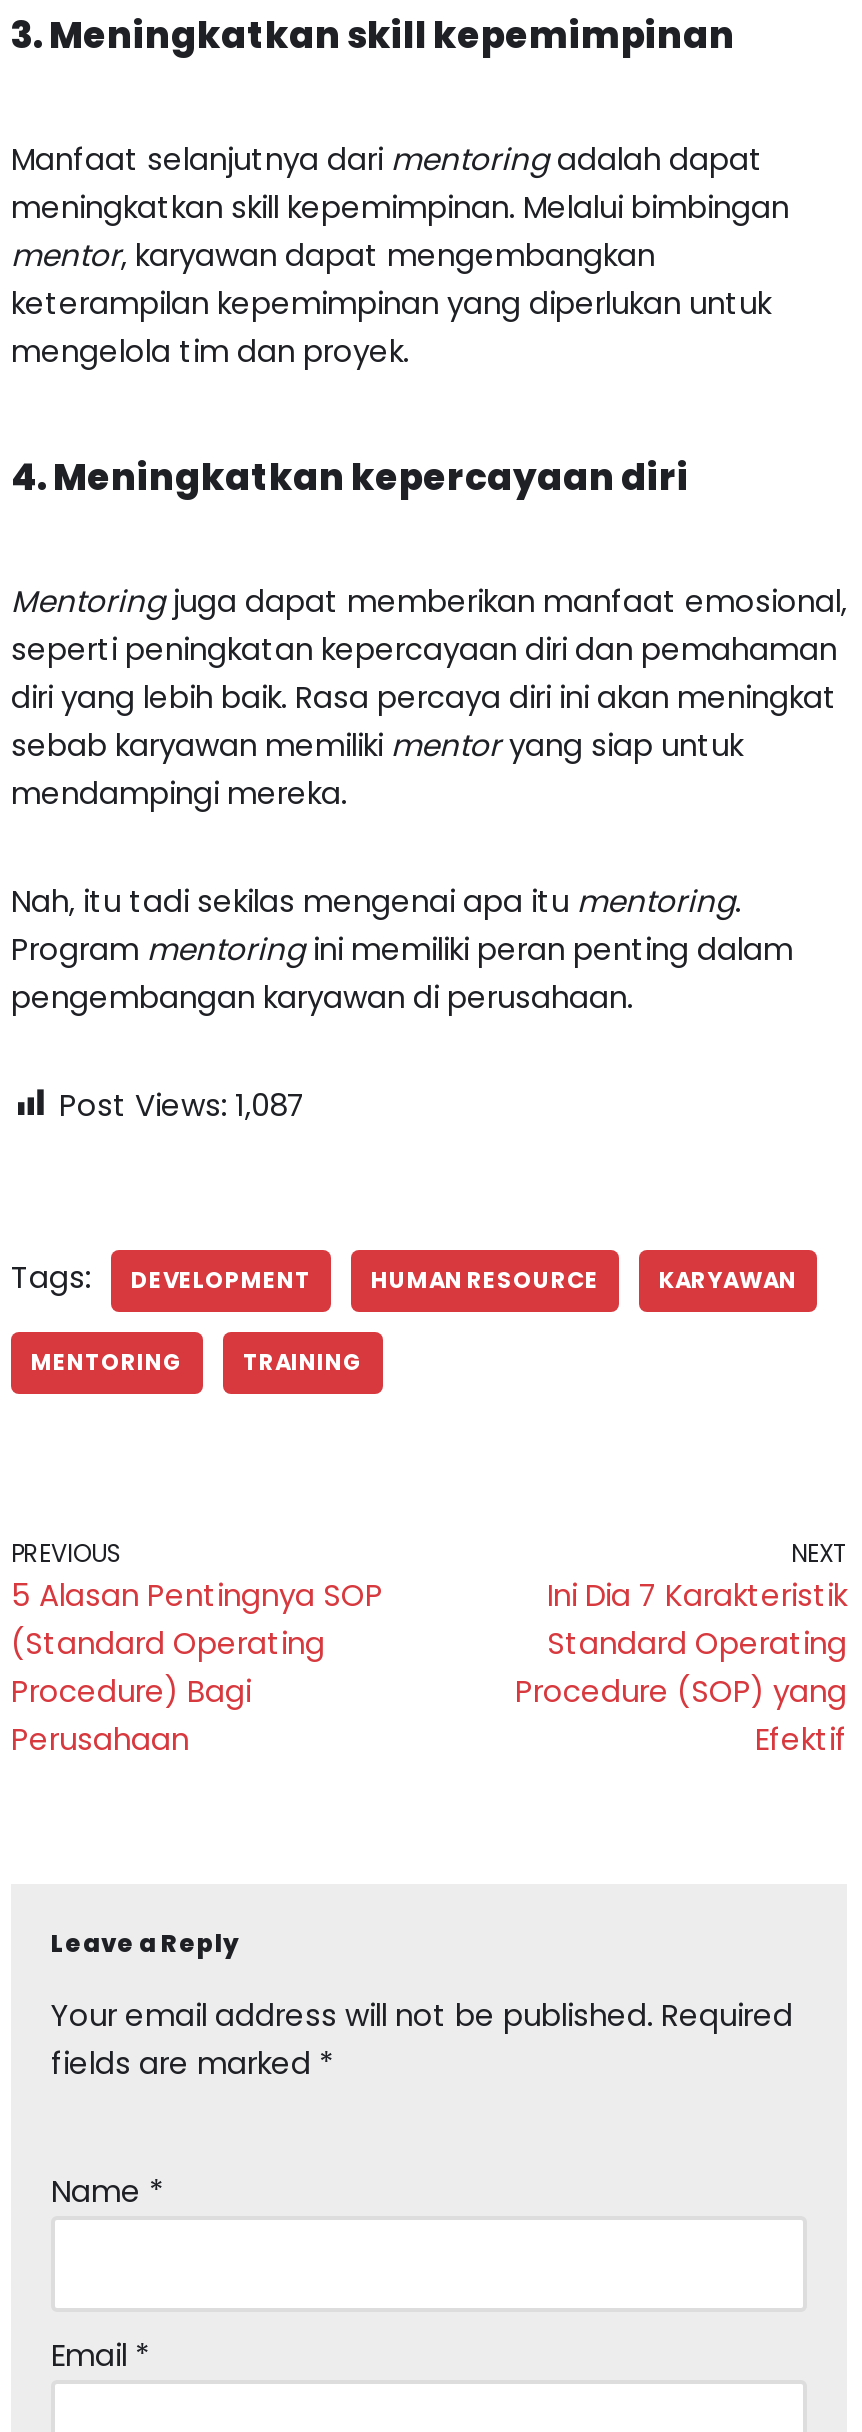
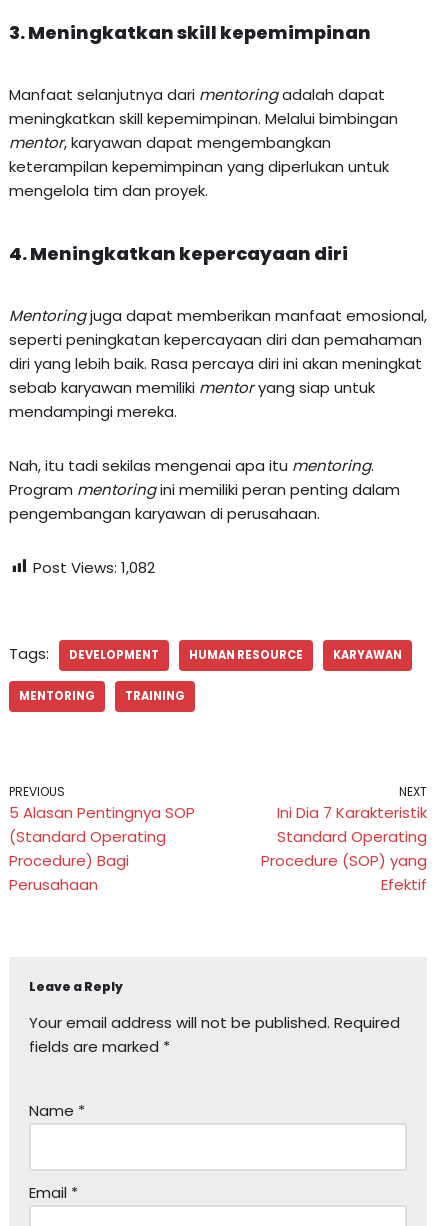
- Post Views: 1,087
+ Post Views: 1,082
